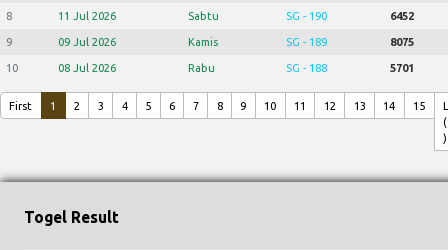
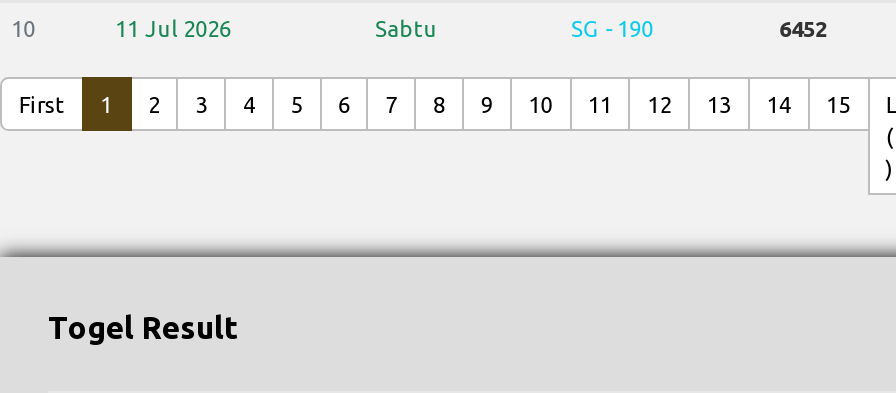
- 8
+ 10

- 9
- 09 Jul 2026
- Kamis
- SG - 189
- 8075
- 10
- 08 Jul 2026
- Rabu
- SG - 188
- 5701
